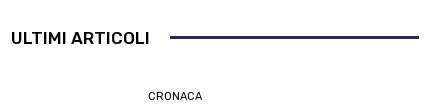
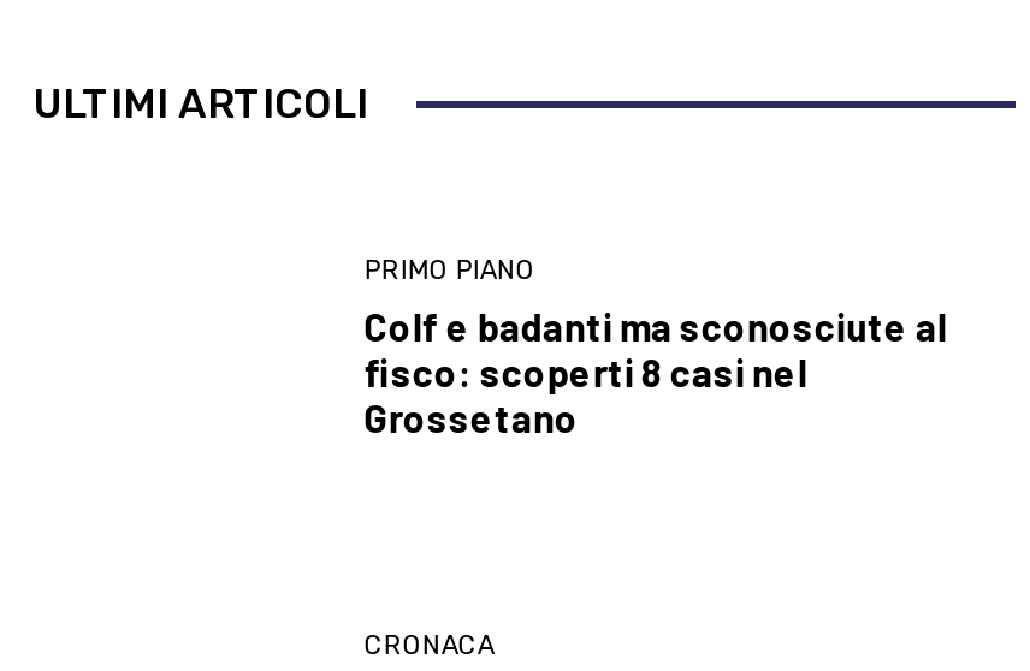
+ PRIMO PIANO
+ Colf e badanti ma sconosciute al
+ fisco: scoperti 8 casi nel
+ Grossetano
